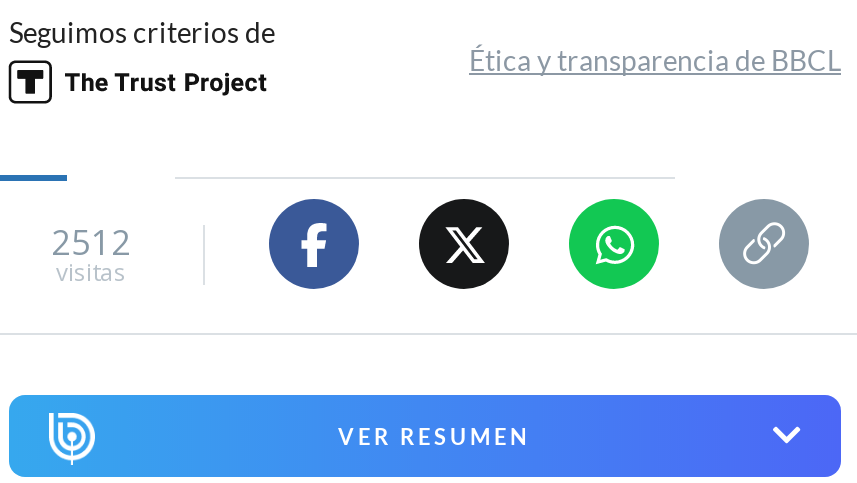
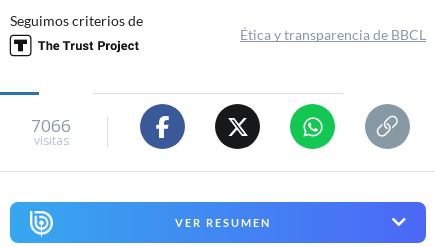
- 2512
+ 7066
